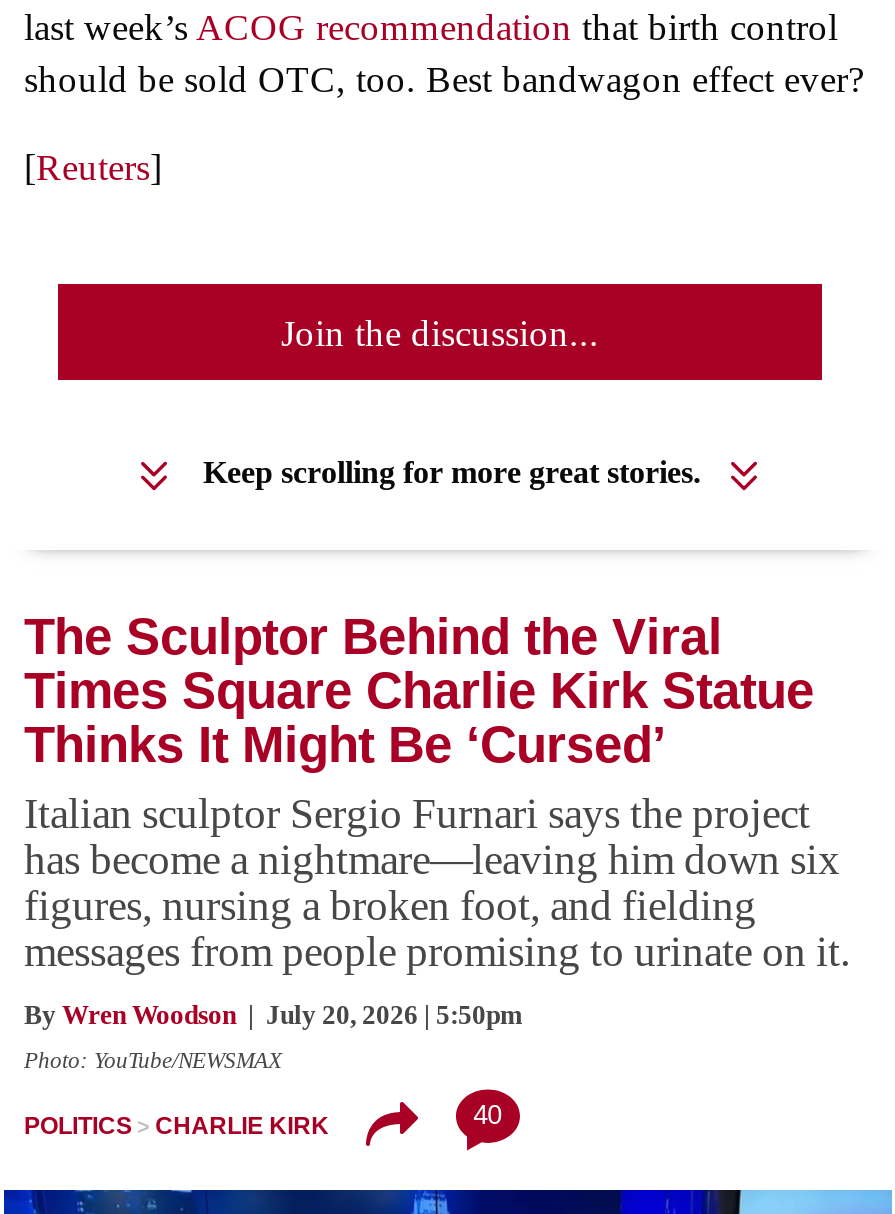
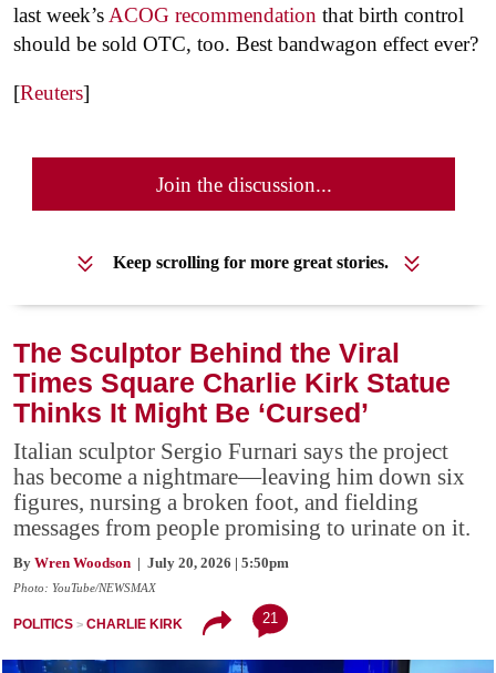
- 40
+ 21
